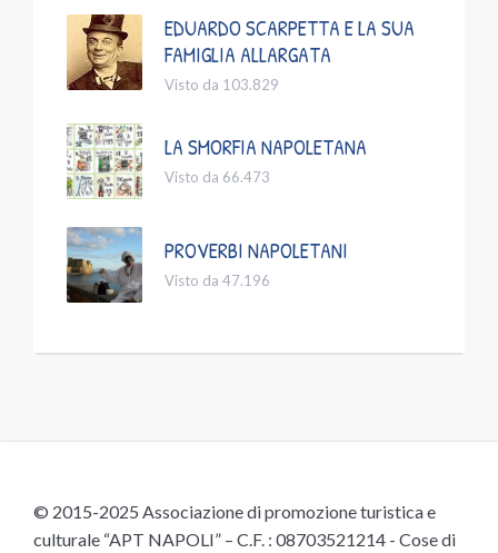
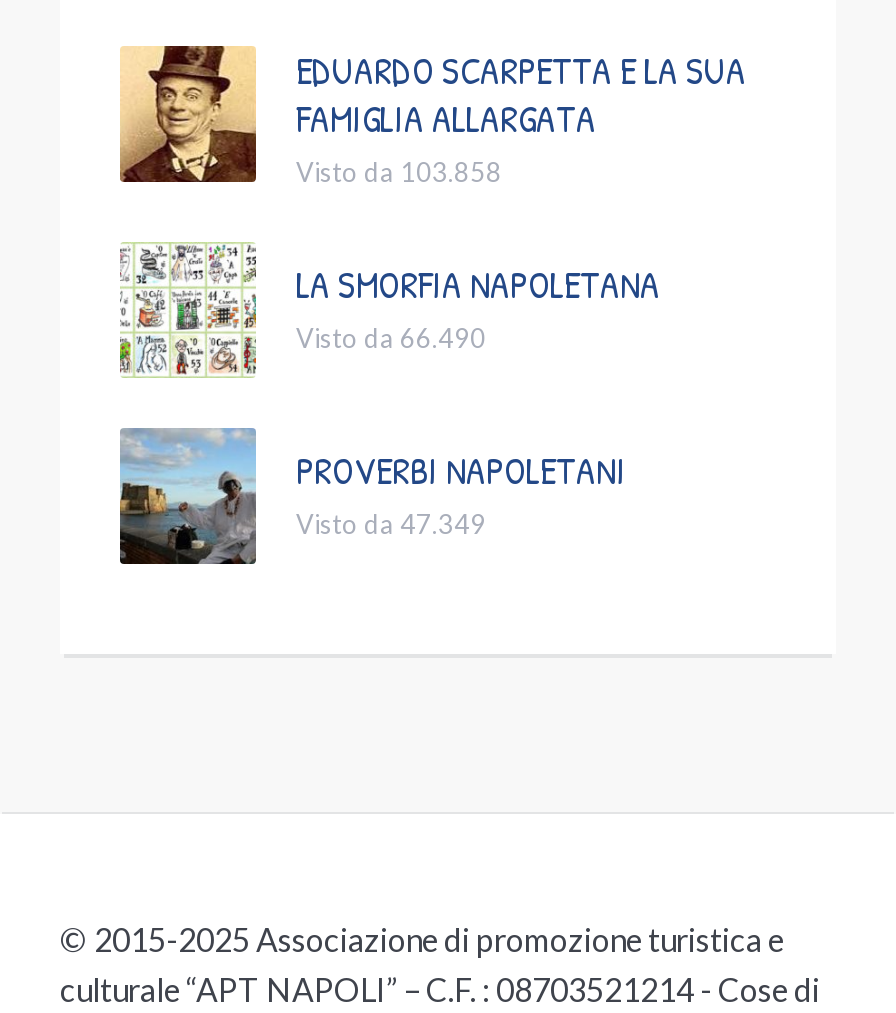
- Visto da 103.829
+ Visto da 103.858

- Visto da 66.473
+ Visto da 66.490

- Visto da 47.196
+ Visto da 47.349
